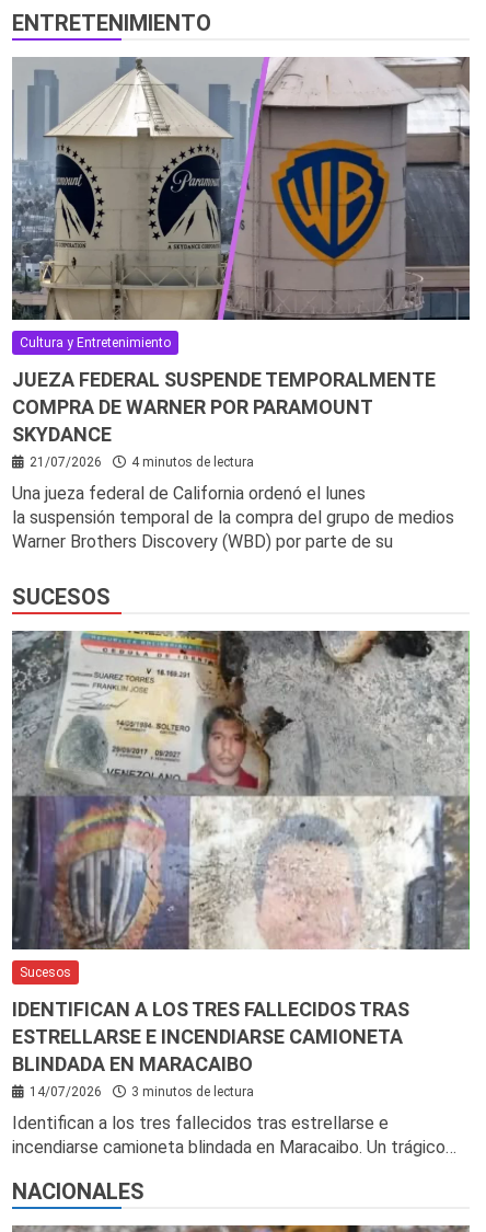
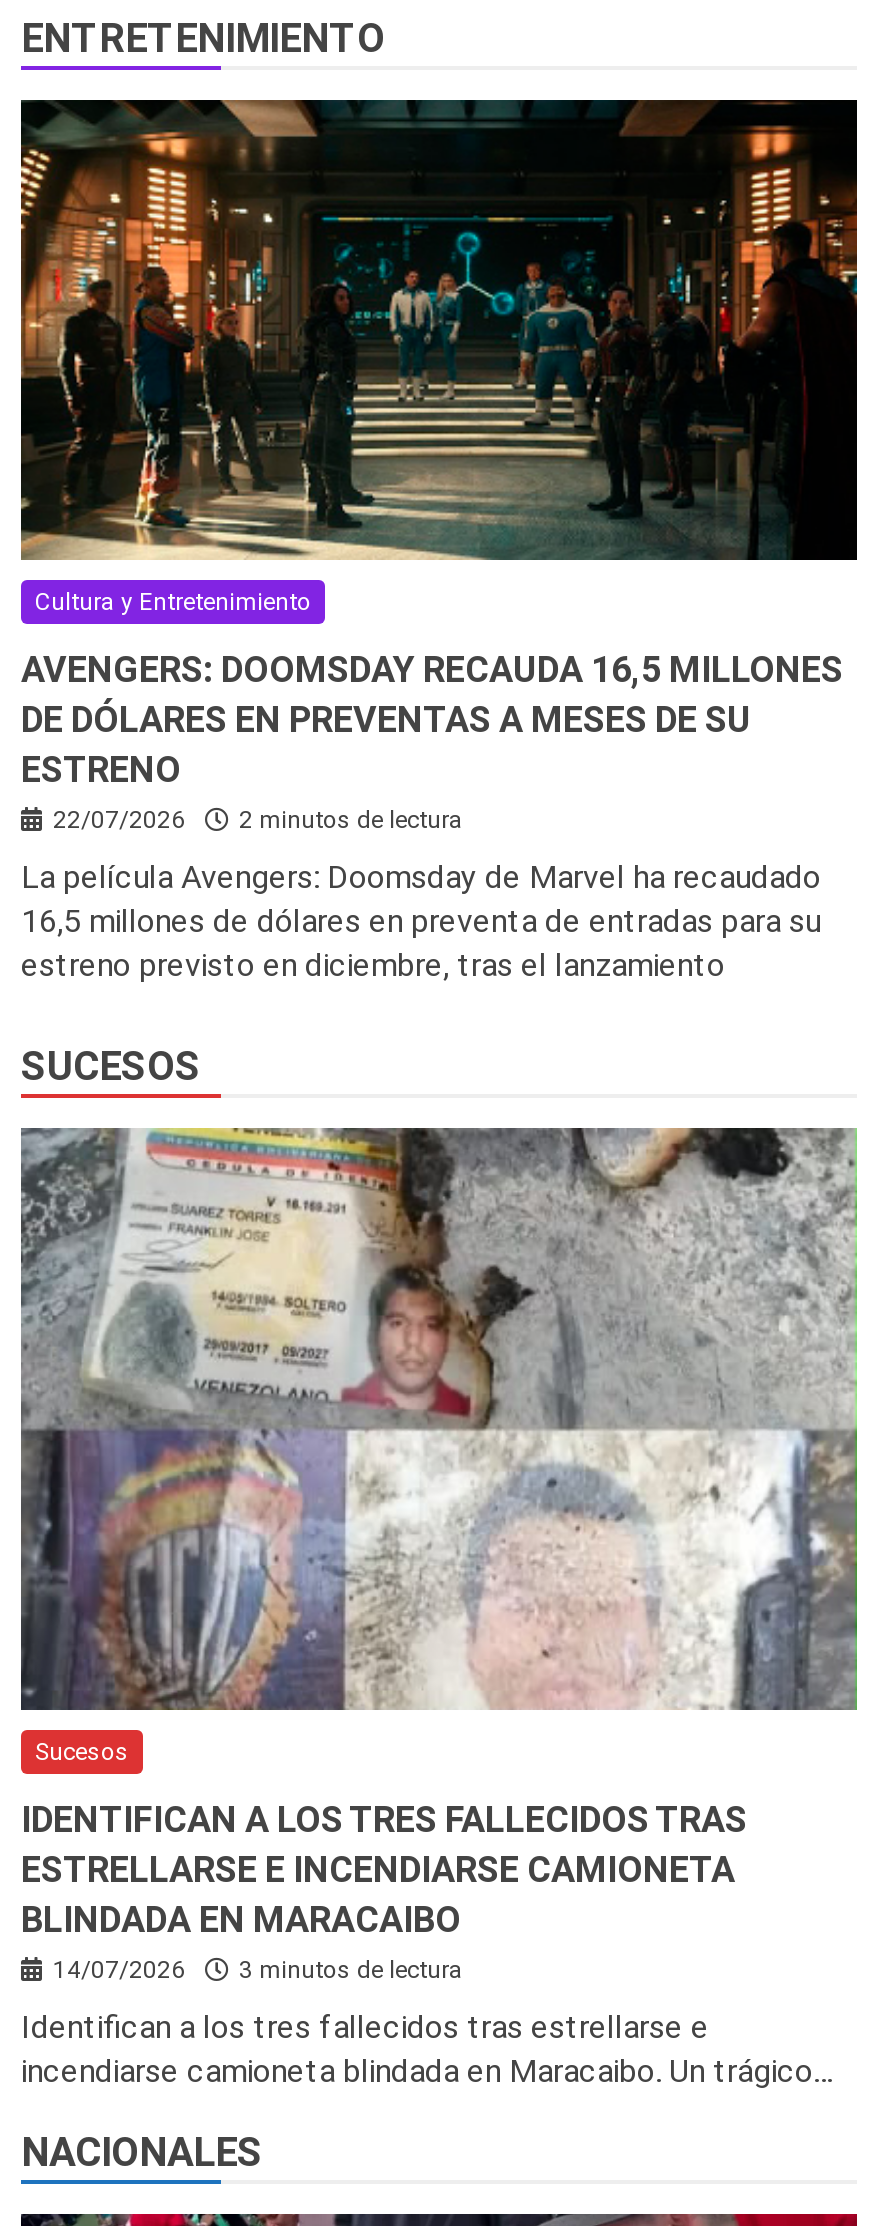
- [image]
+ [image]

- JUEZA FEDERAL SUSPENDE TEMPORALMENTE
- COMPRA DE WARNER POR PARAMOUNT
- SKYDANCE
- 21/07/2026
- 4 minutos de lectura
+ AVENGERS: DOOMSDAY RECAUDA 16,5 MILLONES
+ DE DÓLARES EN PREVENTAS A MESES DE SU
+ ESTRENO
+ 22/07/2026
+ 2 minutos de lectura

- Una jueza federal de California ordenó el lunes
- la suspensión temporal de la compra del grupo de medios
- Warner Brothers Discovery (WBD) por parte de su
+ La película Avengers: Doomsday de Marvel ha recaudado
+ 16,5 millones de dólares en preventa de entradas para su
+ estreno previsto en diciembre, tras el lanzamiento
